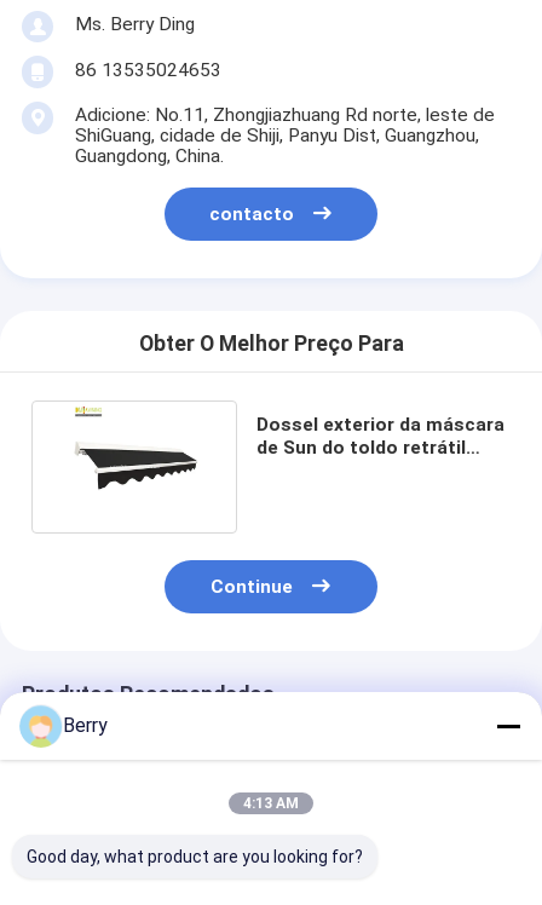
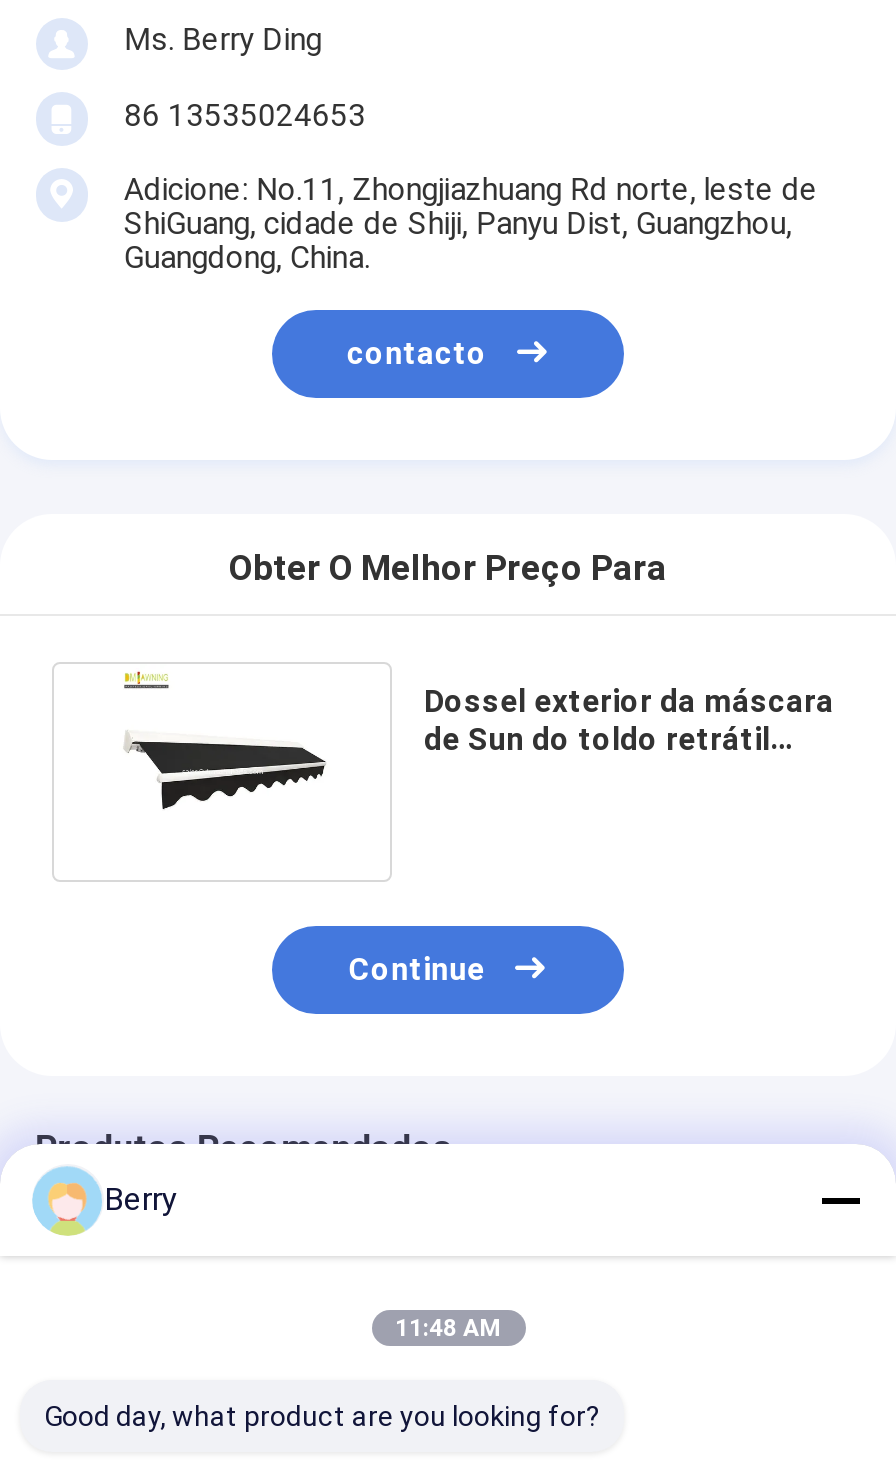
- 4:13 AM
+ 11:48 AM
